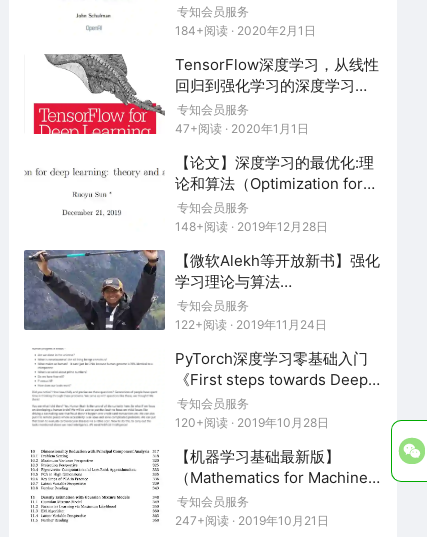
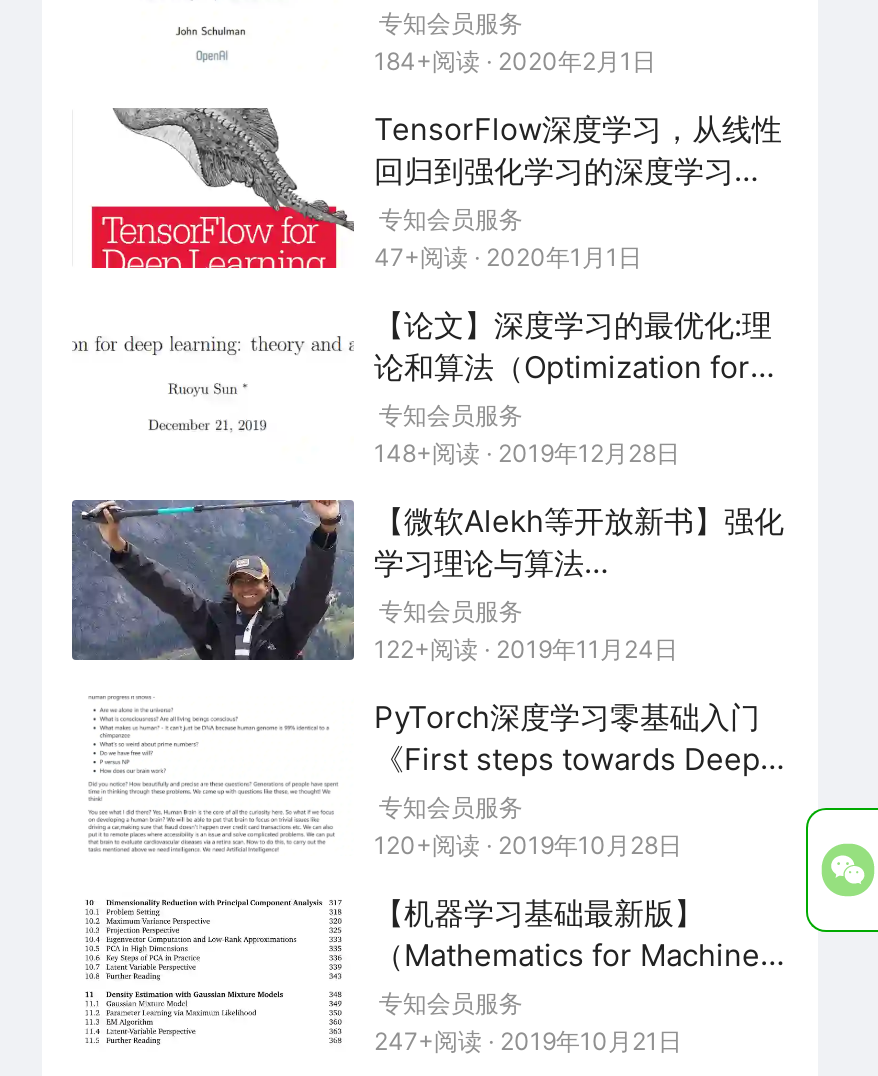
- [image]
+ [image]
